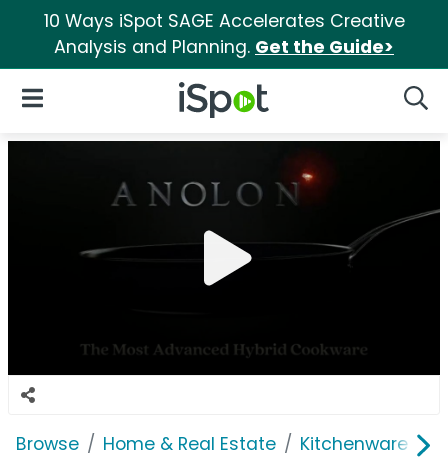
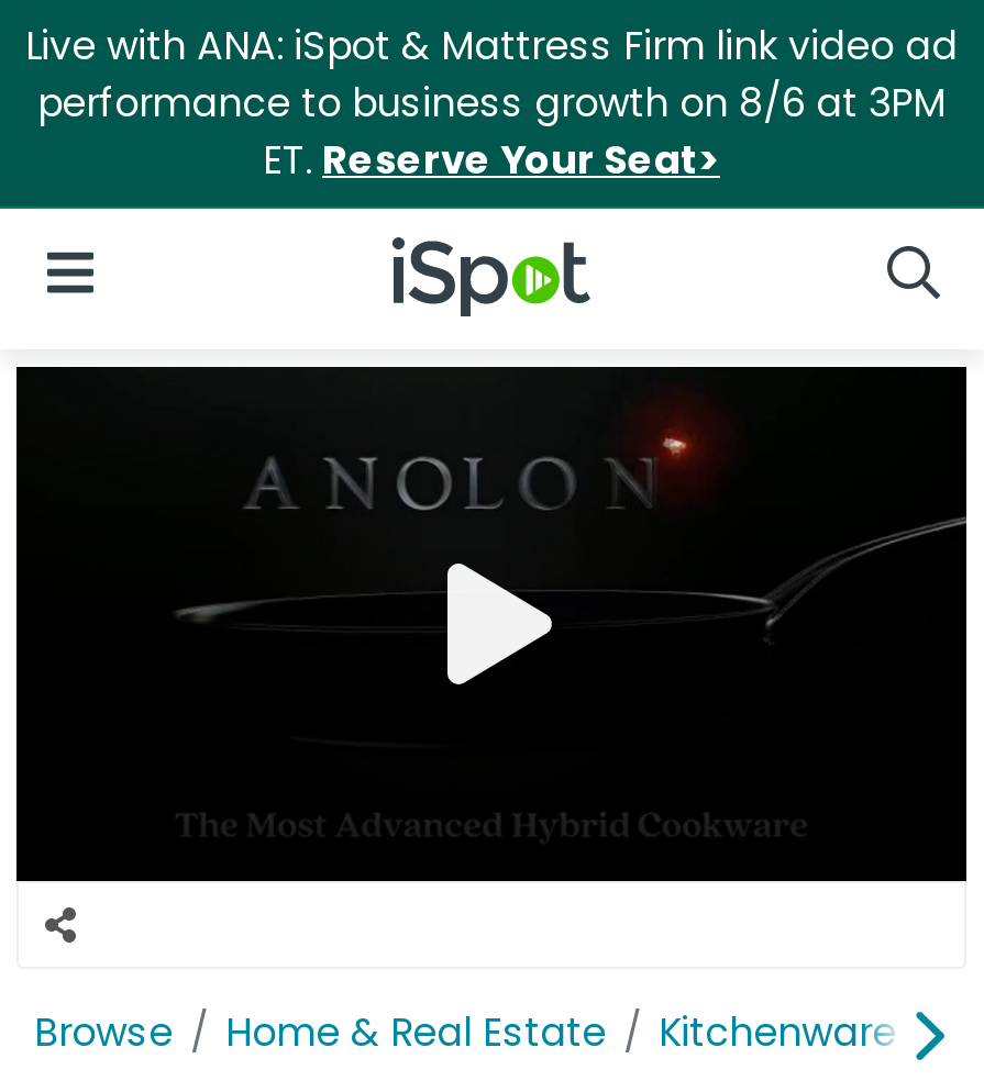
- 10 Ways iSpot SAGE Accelerates Creative
- Analysis and Planning. Get the Guide>
+ Live with ANA: iSpot & Mattress Firm link video ad
+ performance to business growth on 8/6 at 3PM
+ ET. Reserve Your Seat>
